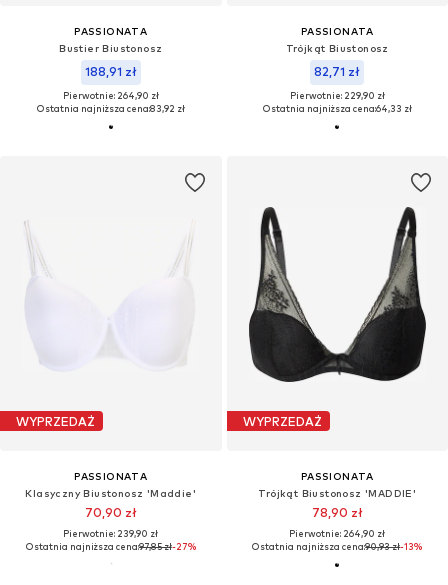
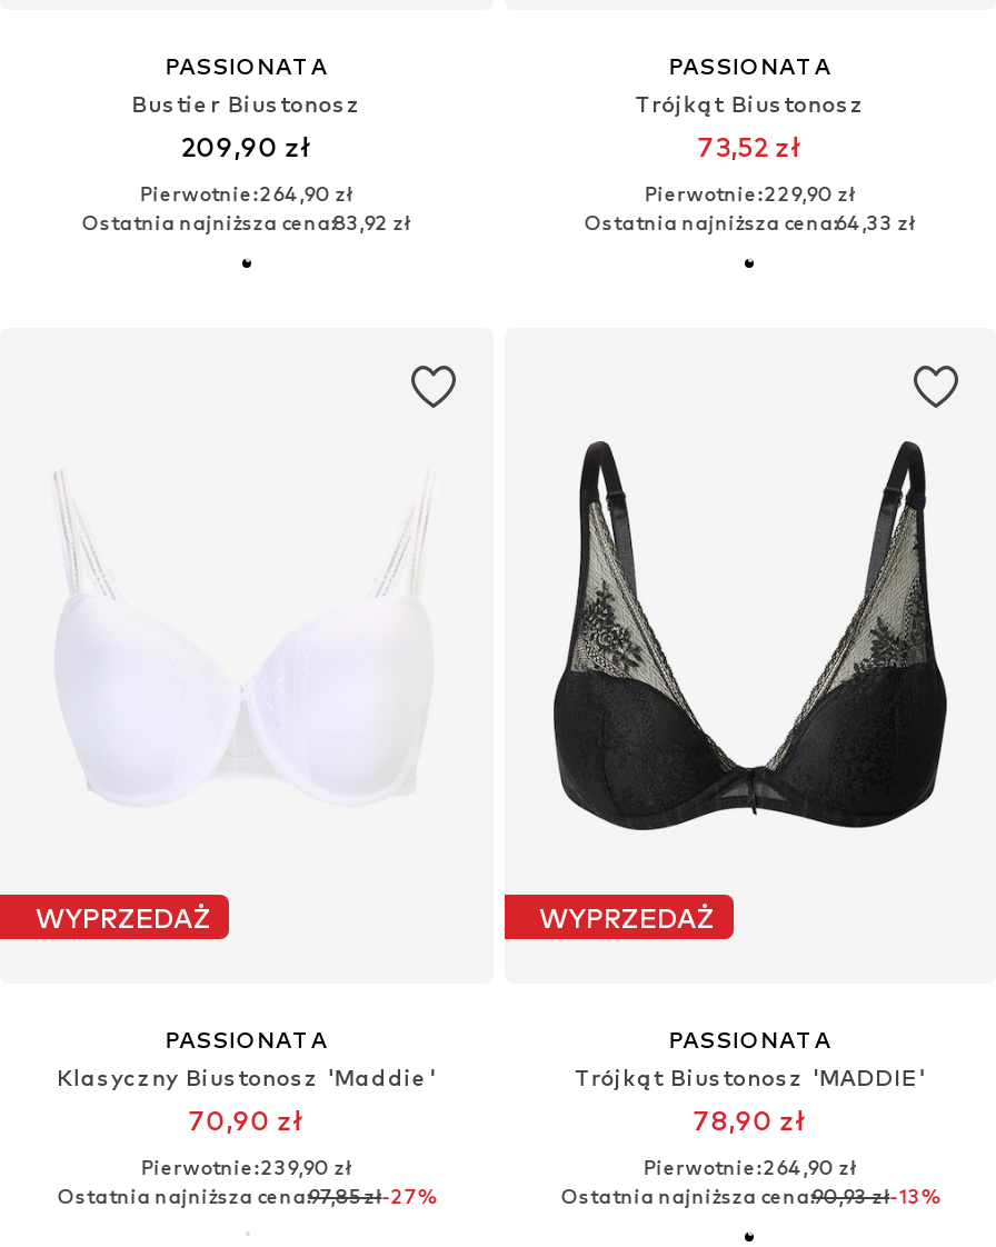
- 188,91 zł
+ 209,90 zł

- 82,71 zł
+ 73,52 zł
